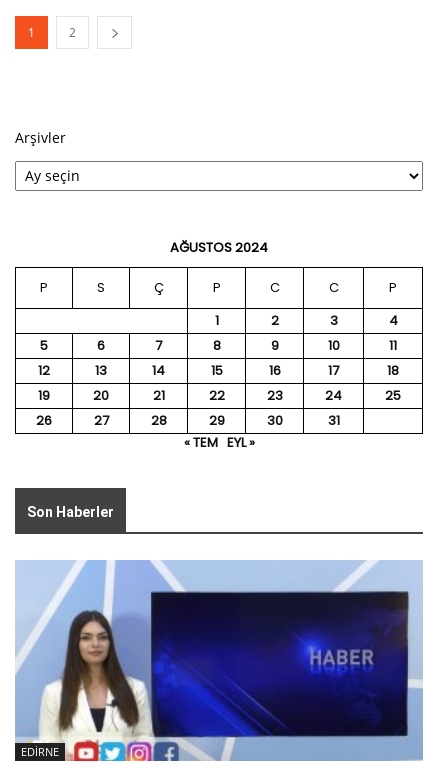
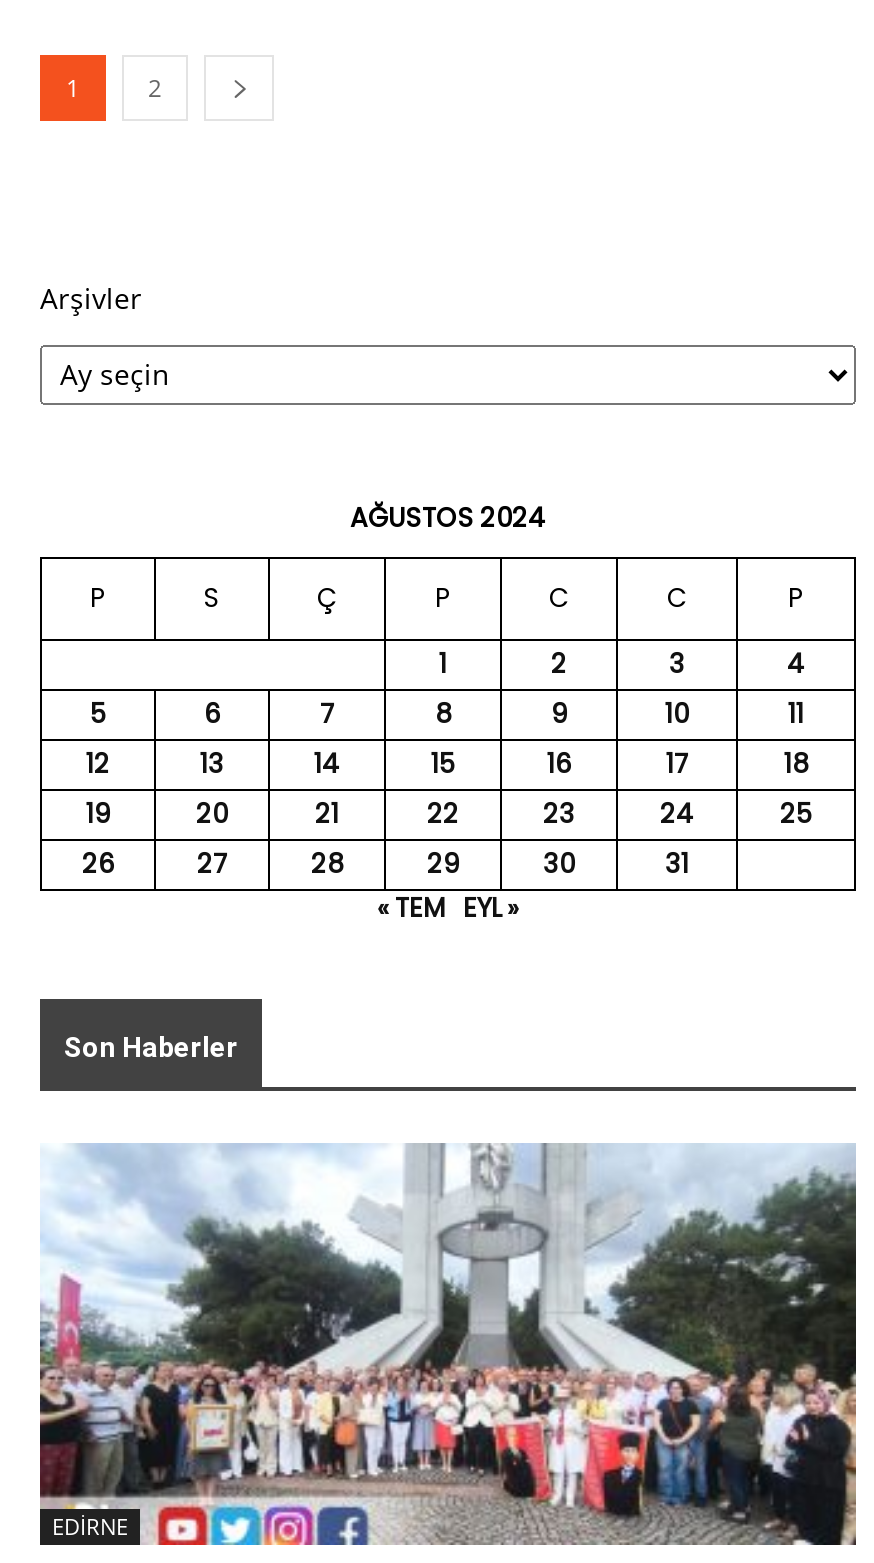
- [image]
+ [image]
